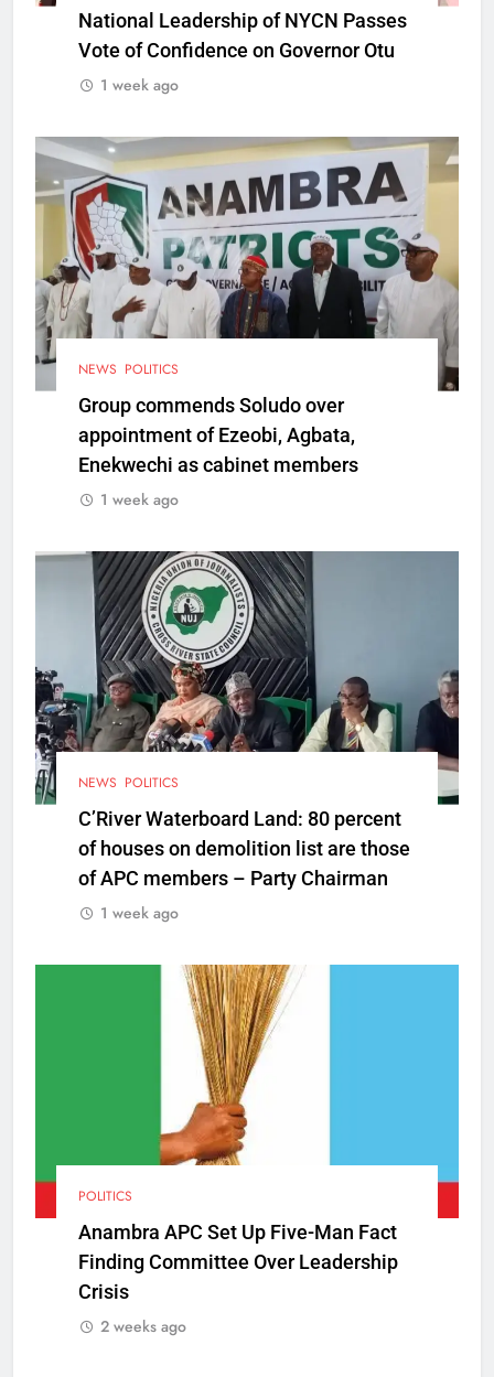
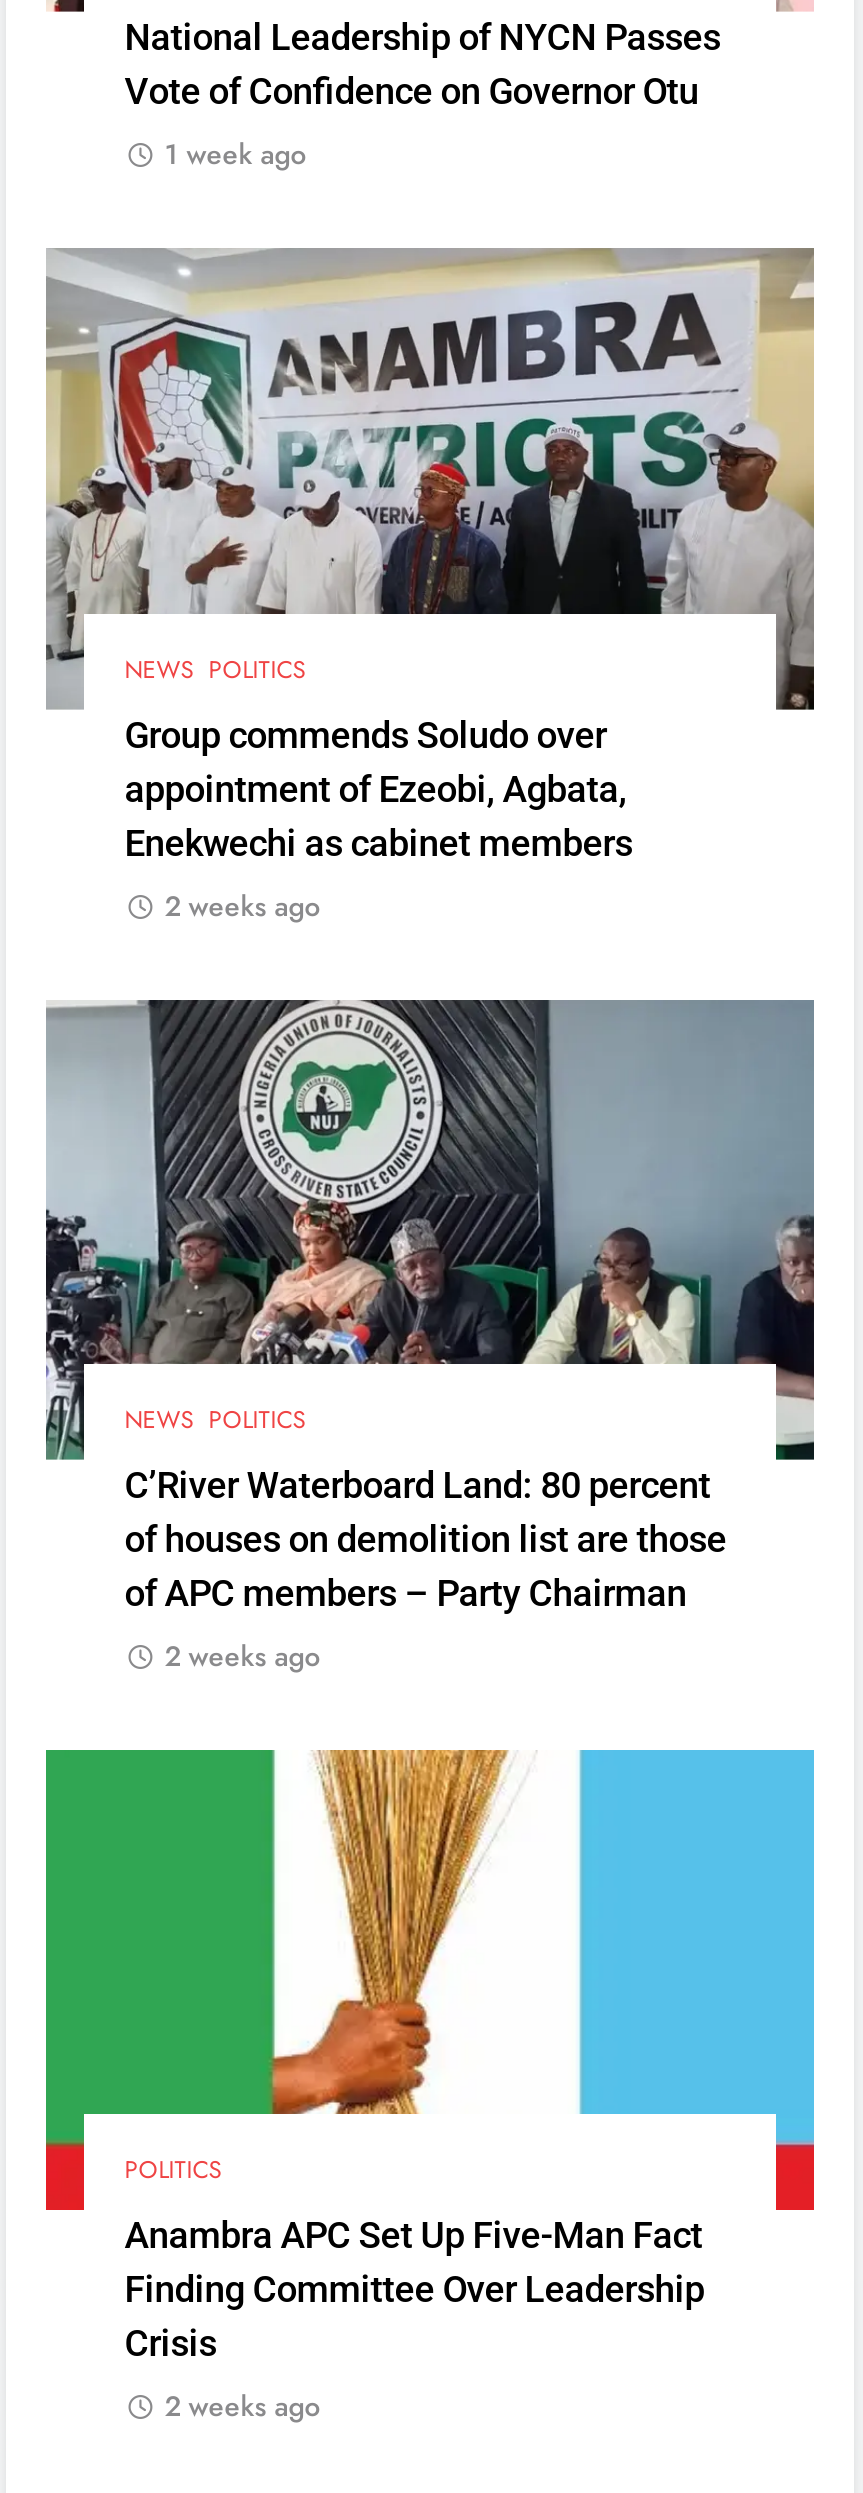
- 1 week ago
+ 2 weeks ago

- 1 week ago
+ 2 weeks ago
